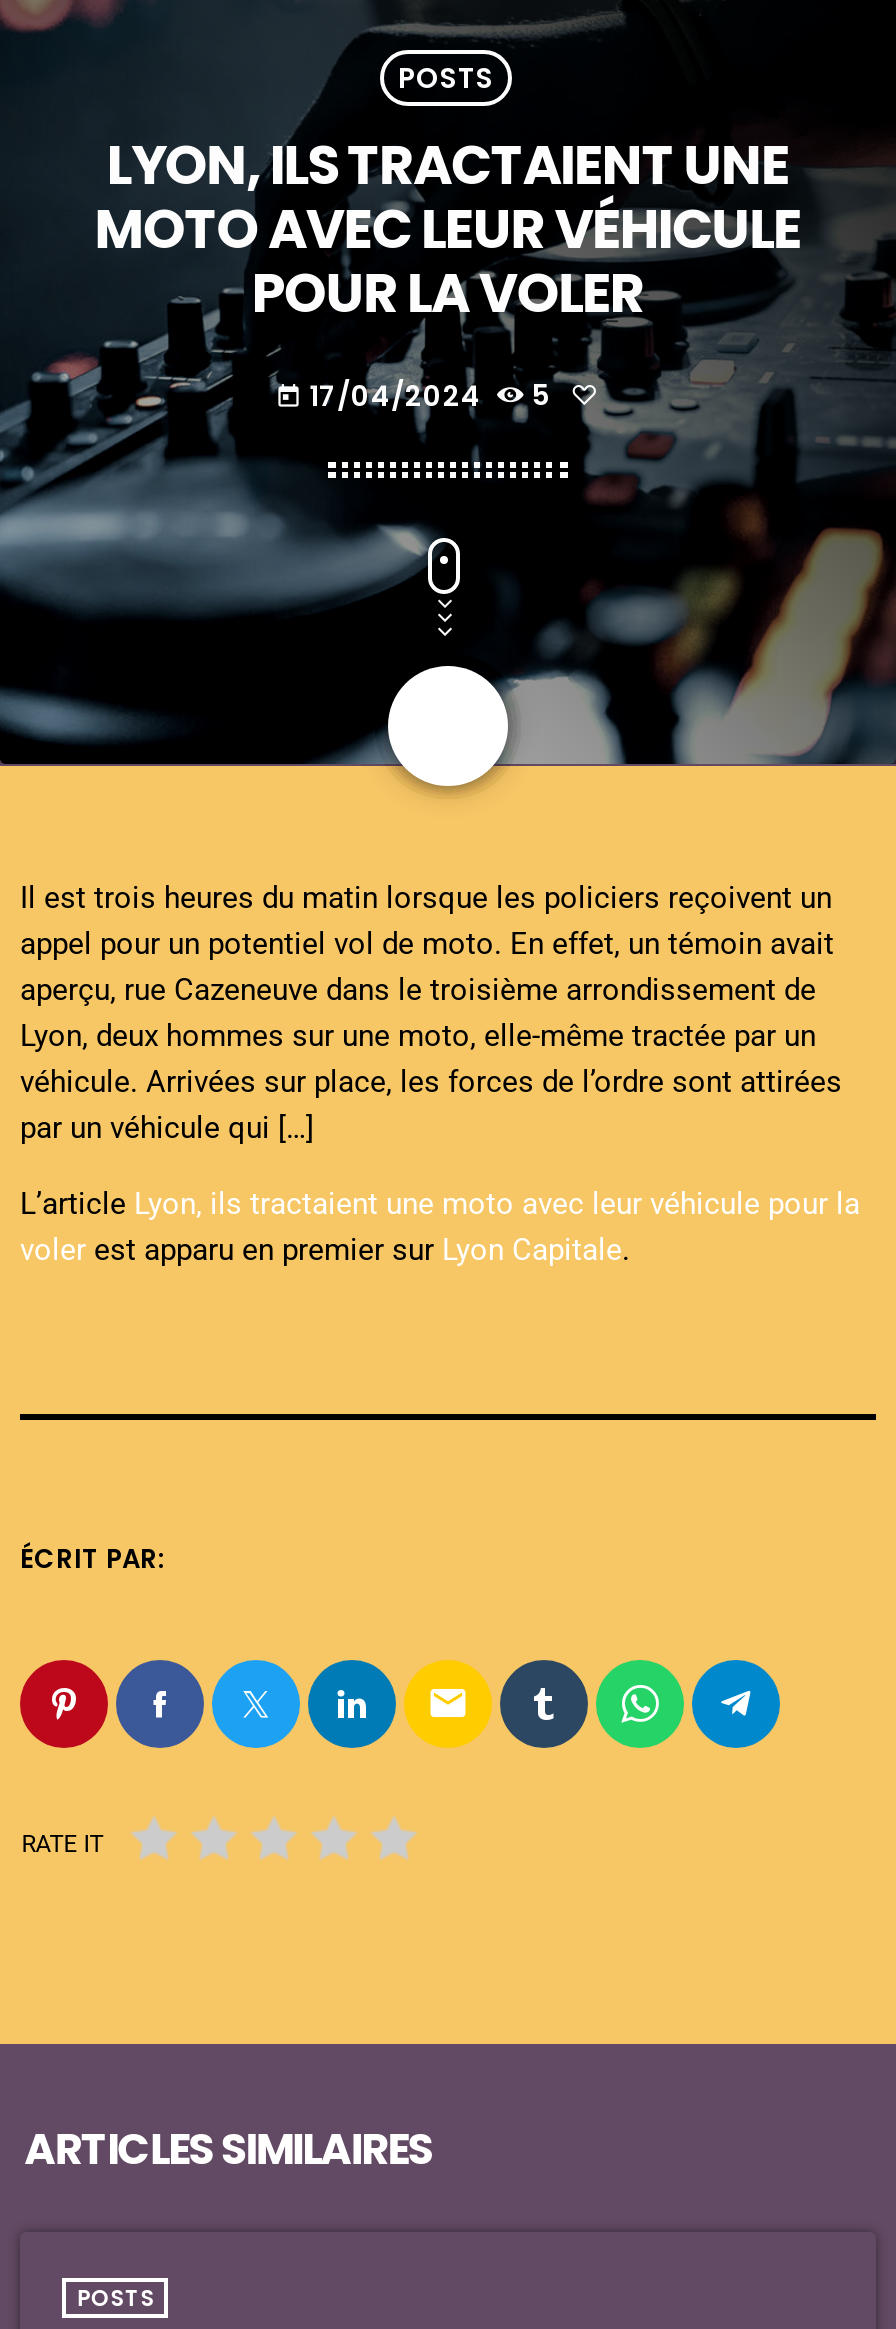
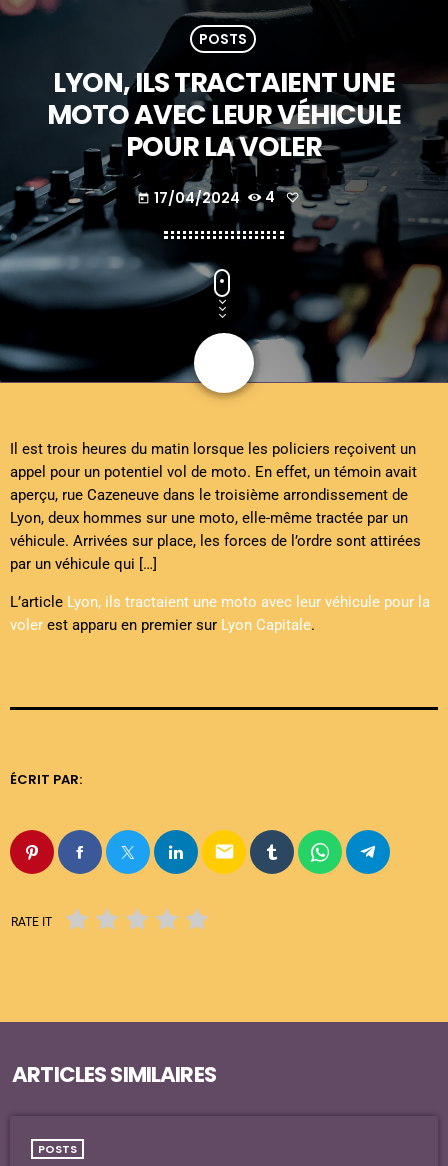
- 5
+ 4
